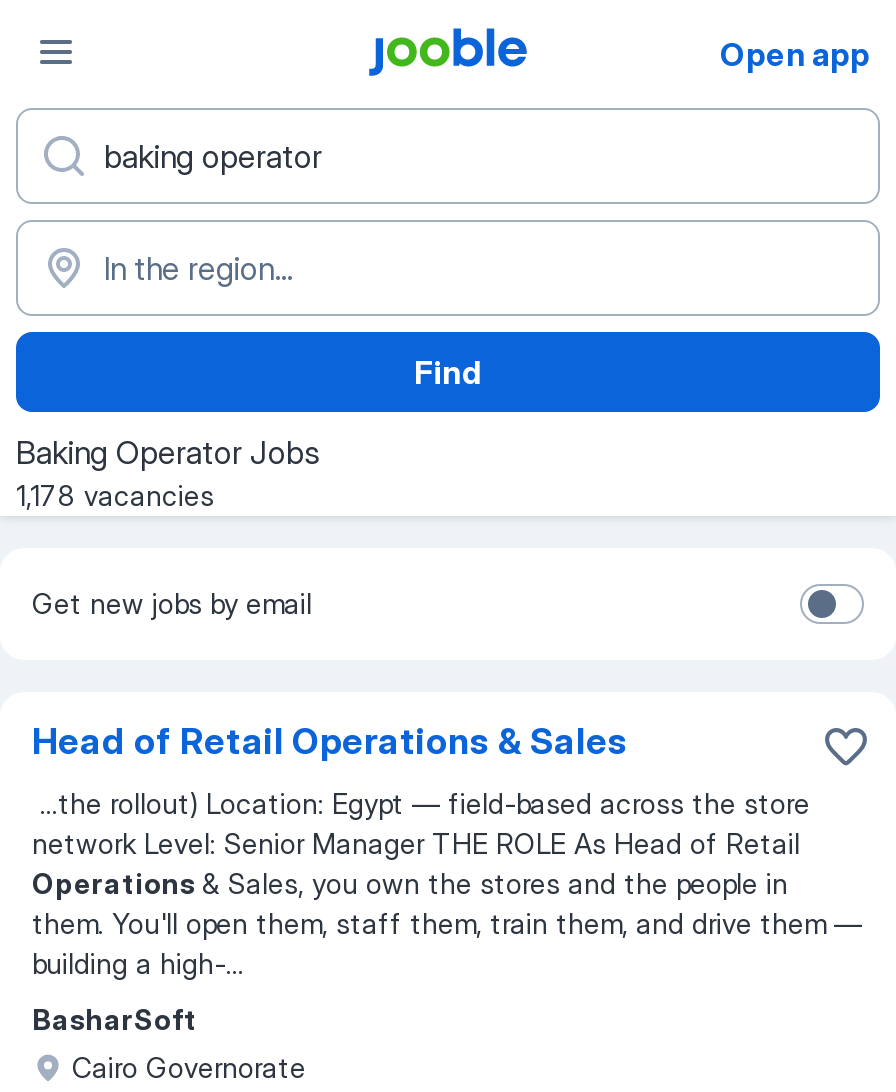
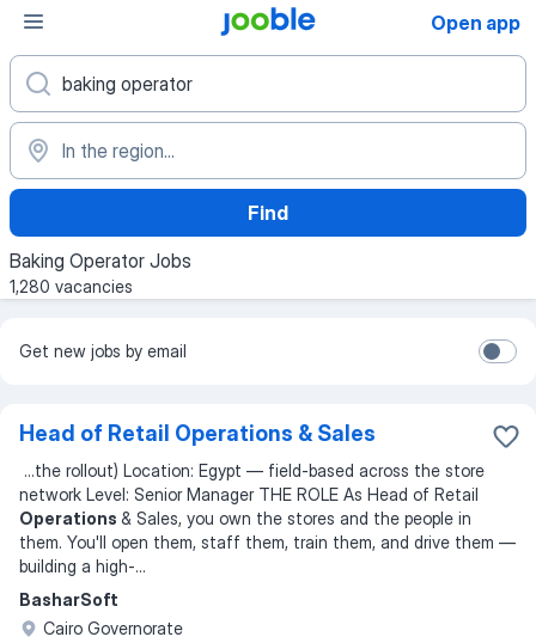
- 1,178 vacancies
+ 1,280 vacancies
